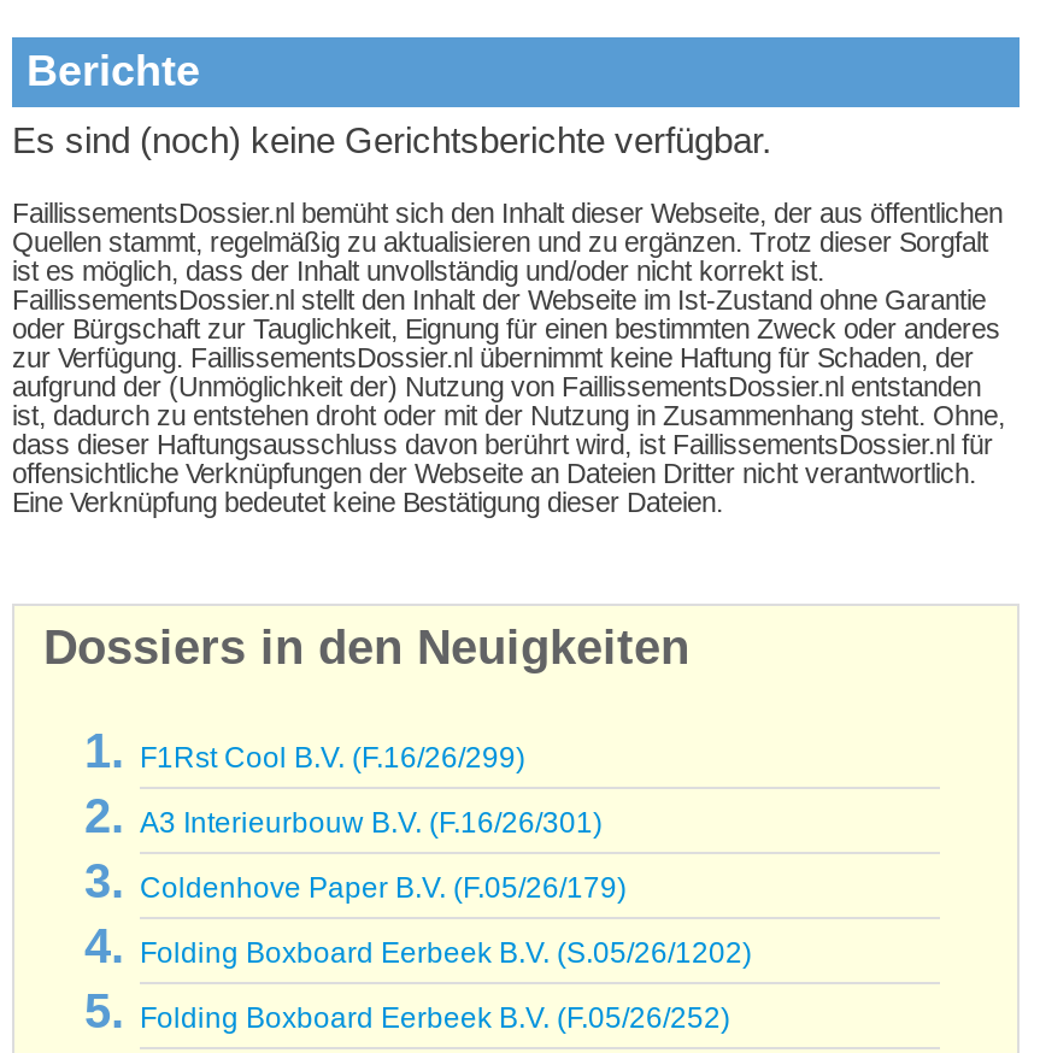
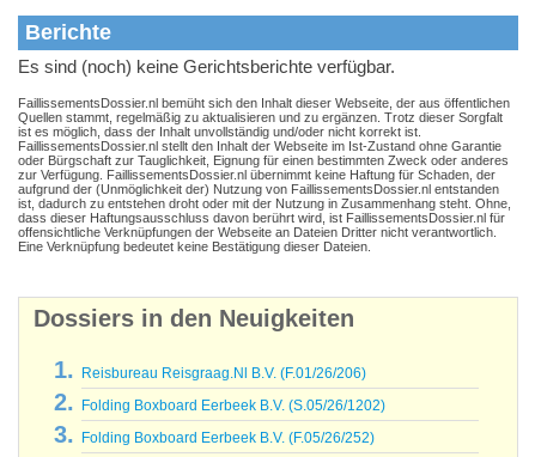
- F1Rst Cool B.V. (F.16/26/299)
- A3 Interieurbouw B.V. (F.16/26/301)
- Coldenhove Paper B.V. (F.05/26/179)
+ Reisbureau Reisgraag.Nl B.V. (F.01/26/206)
